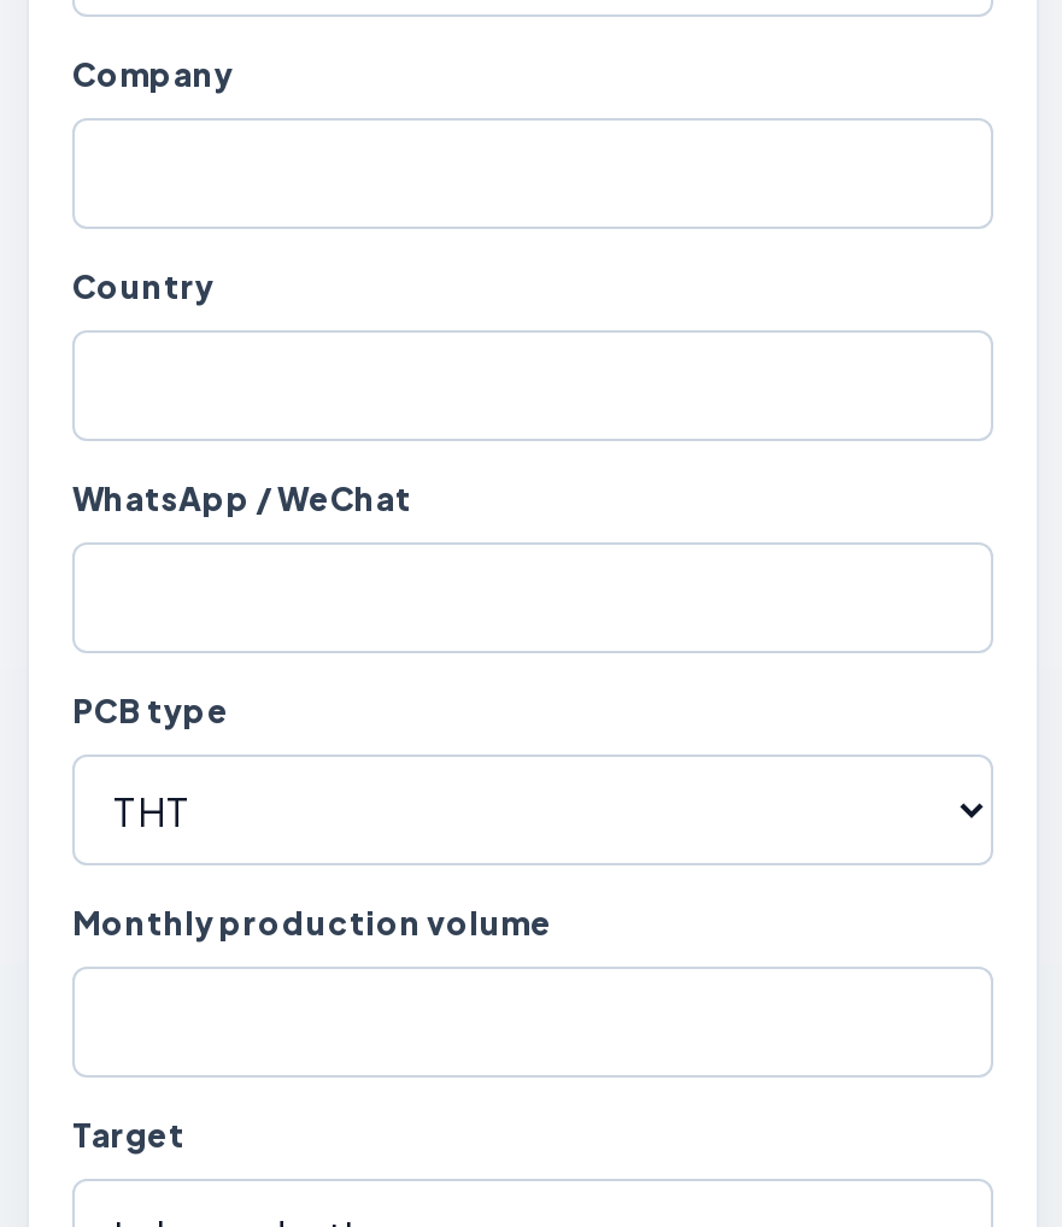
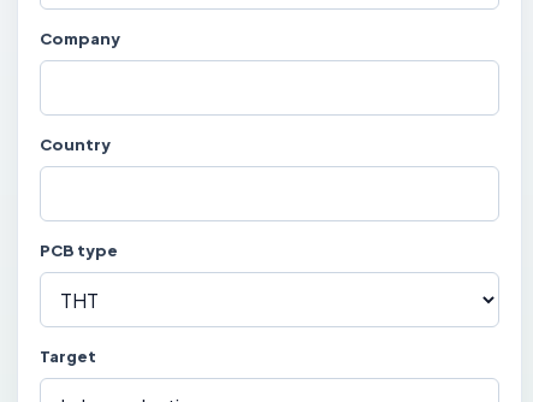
- WhatsApp / WeChat

- Monthly production volume
